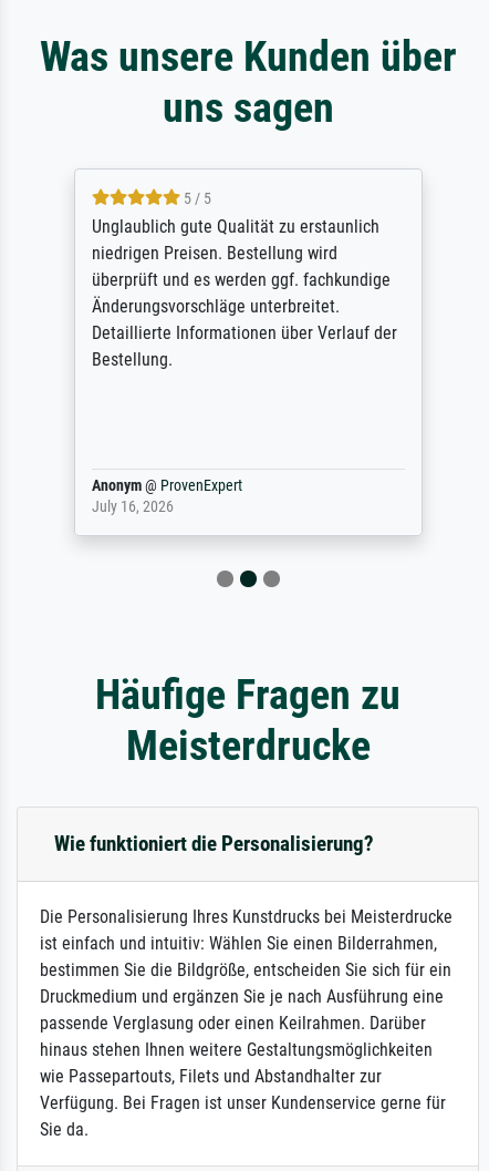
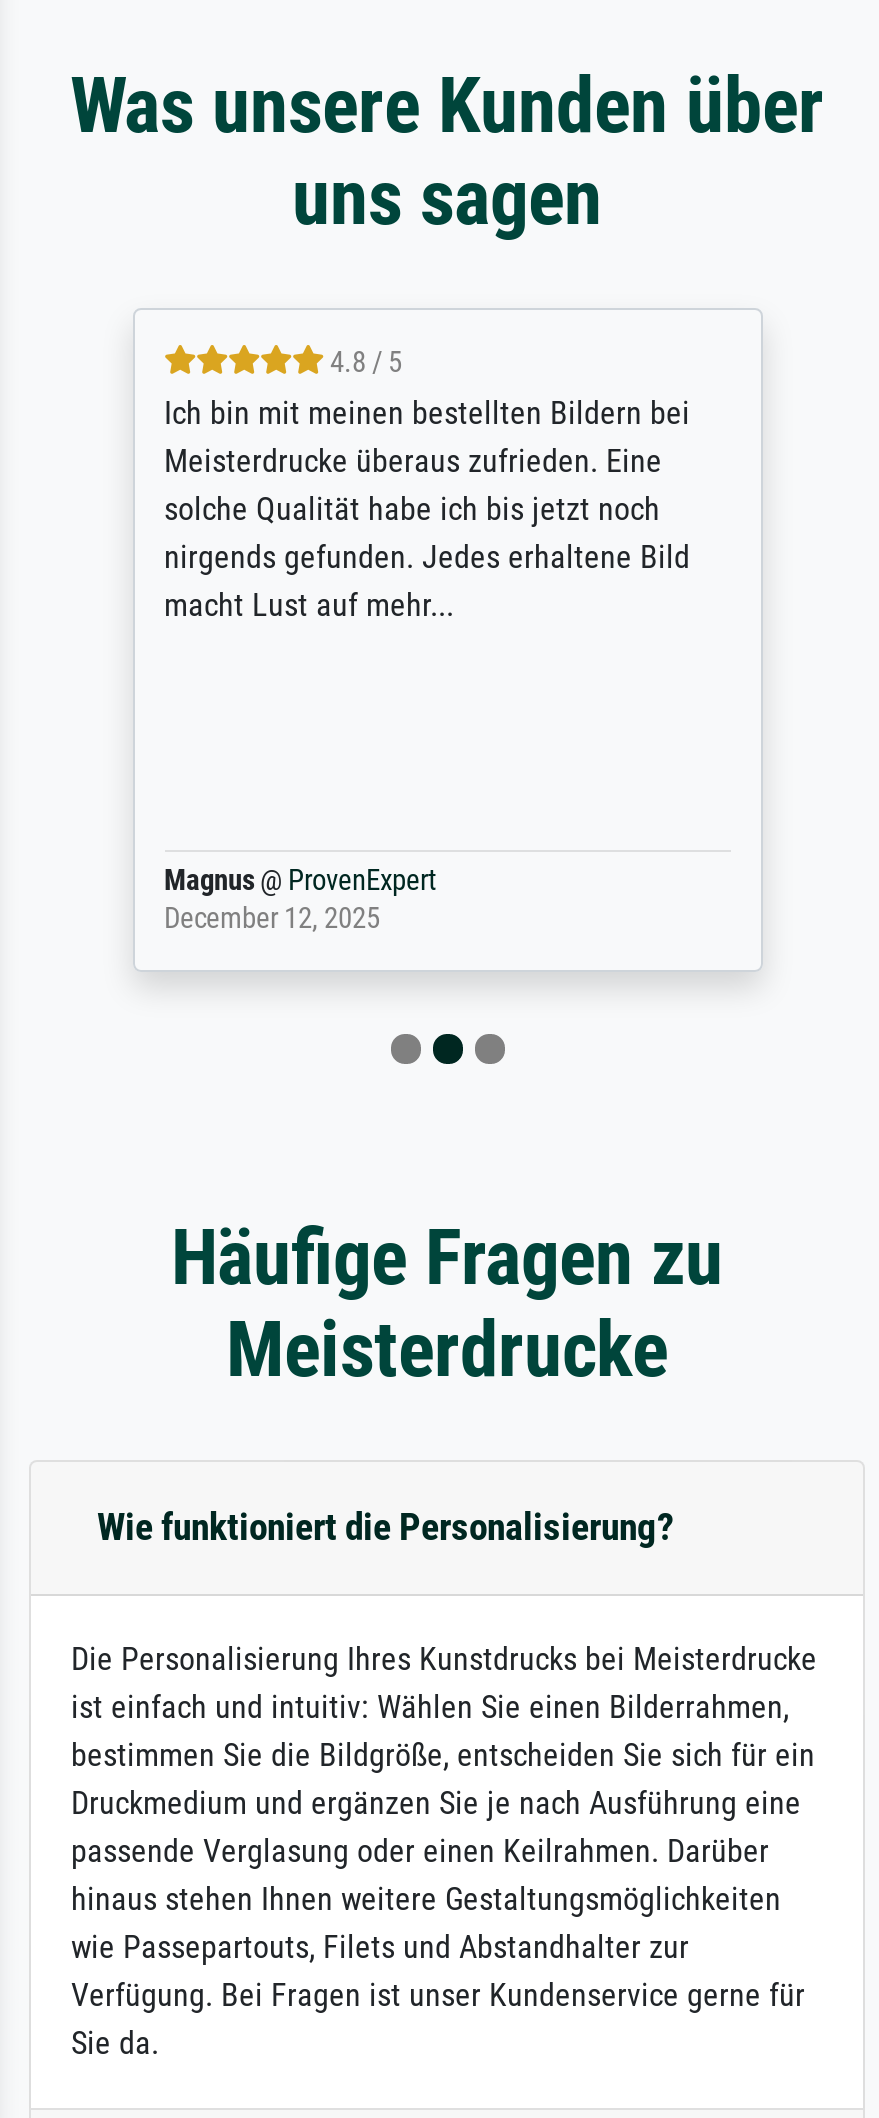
- 5 / 5
- Unglaublich gute Qualität zu erstaunlich
- niedrigen Preisen. Bestellung wird
- überprüft und es werden ggf. fachkundige
- Änderungsvorschläge unterbreitet.
- Detaillierte Informationen über Verlauf der
- Bestellung.
+ 4.8 / 5
+ Ich bin mit meinen bestellten Bildern bei
+ Meisterdrucke überaus zufrieden. Eine
+ solche Qualität habe ich bis jetzt noch
+ nirgends gefunden. Jedes erhaltene Bild
+ macht Lust auf mehr...

- Anonym @ ProvenExpert
- July 16, 2026
+ Magnus @ ProvenExpert
+ December 12, 2025
